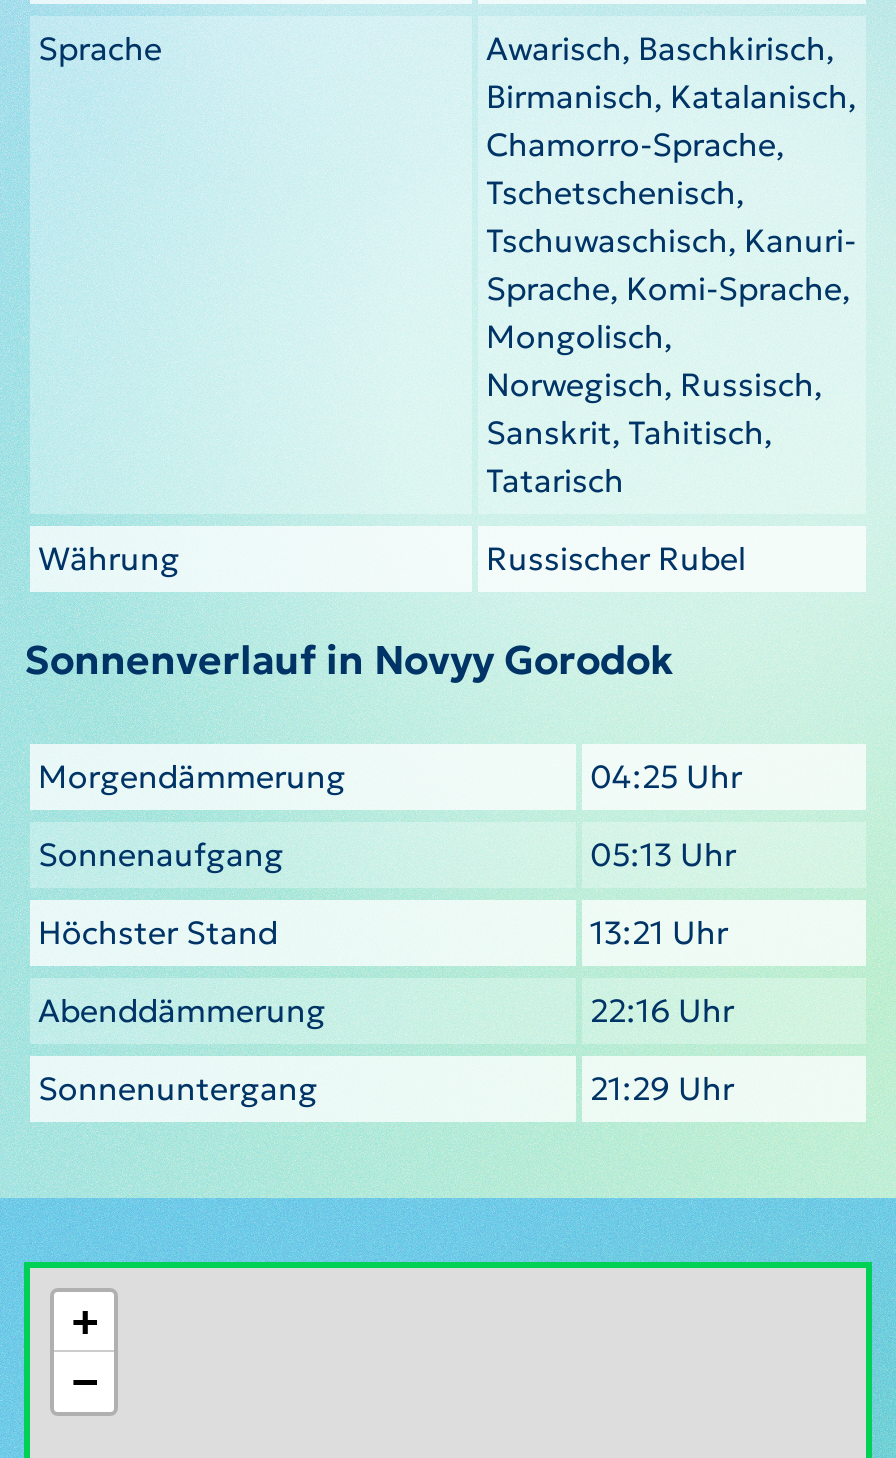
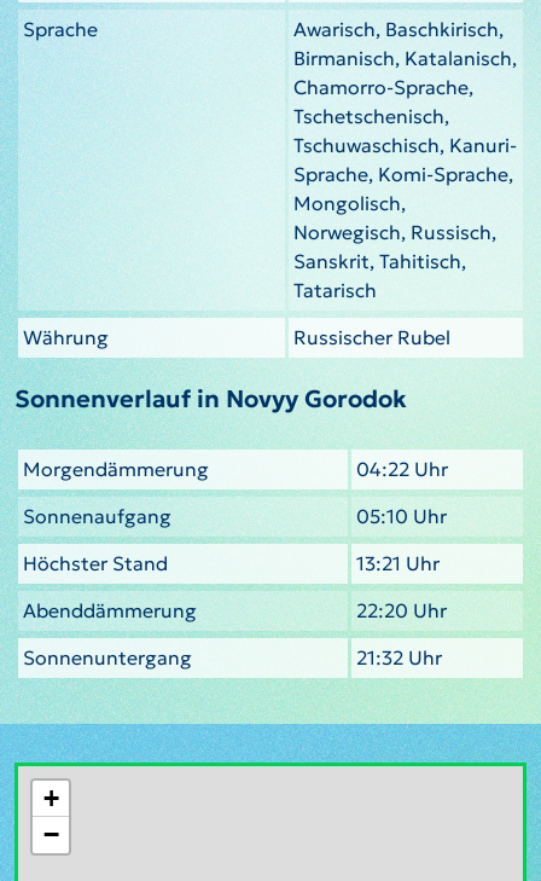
- 04:25 Uhr
+ 04:22 Uhr

- 05:13 Uhr
+ 05:10 Uhr

- 22:16 Uhr
+ 22:20 Uhr

- 21:29 Uhr
+ 21:32 Uhr
